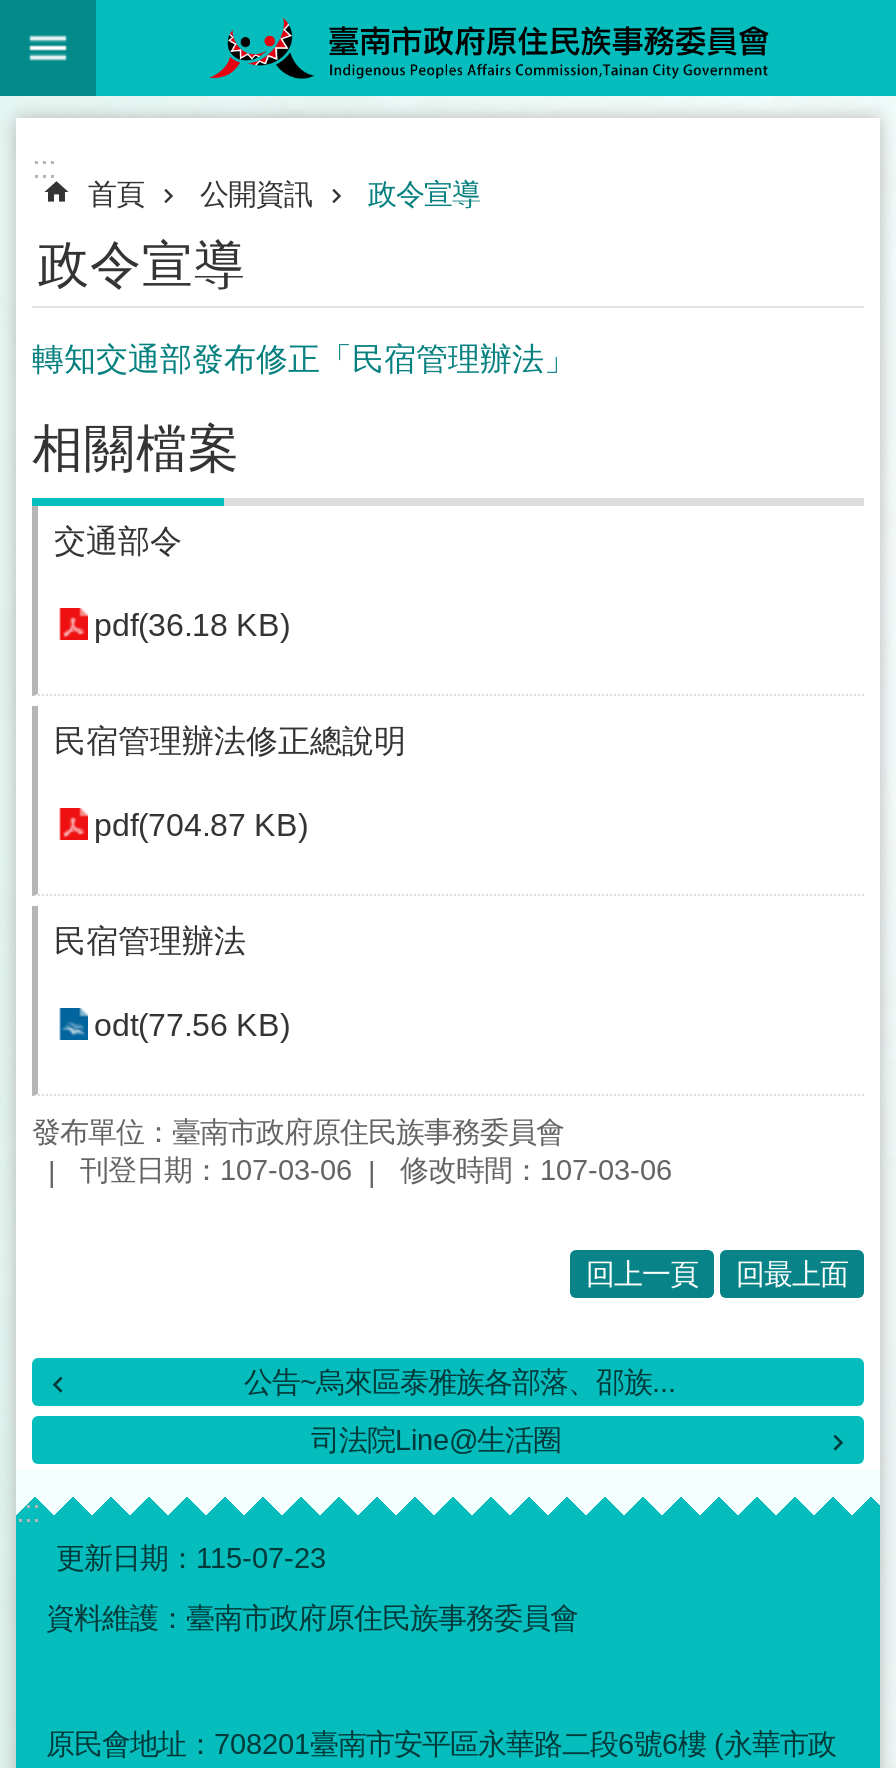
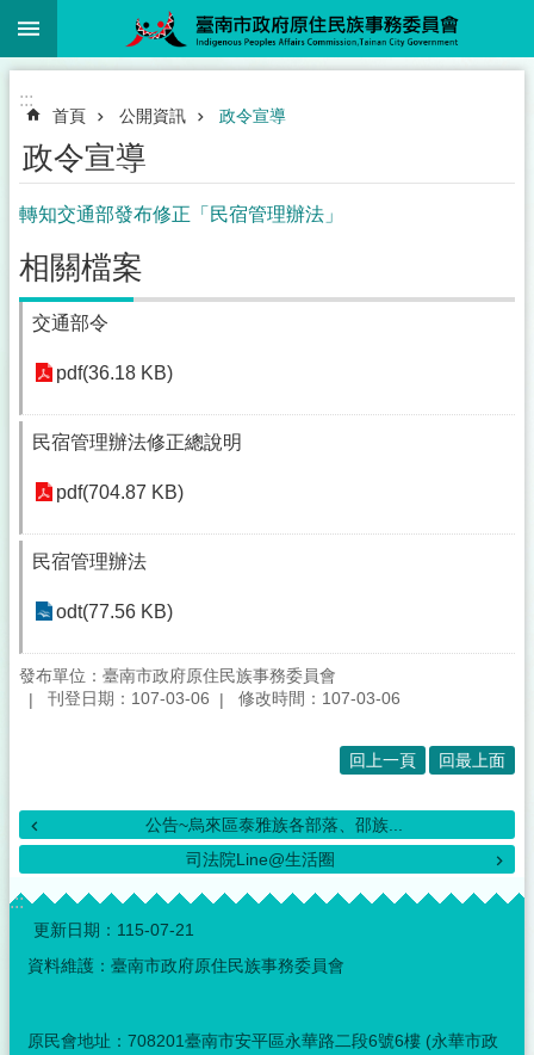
- 更新日期：115-07-23
+ 更新日期：115-07-21
